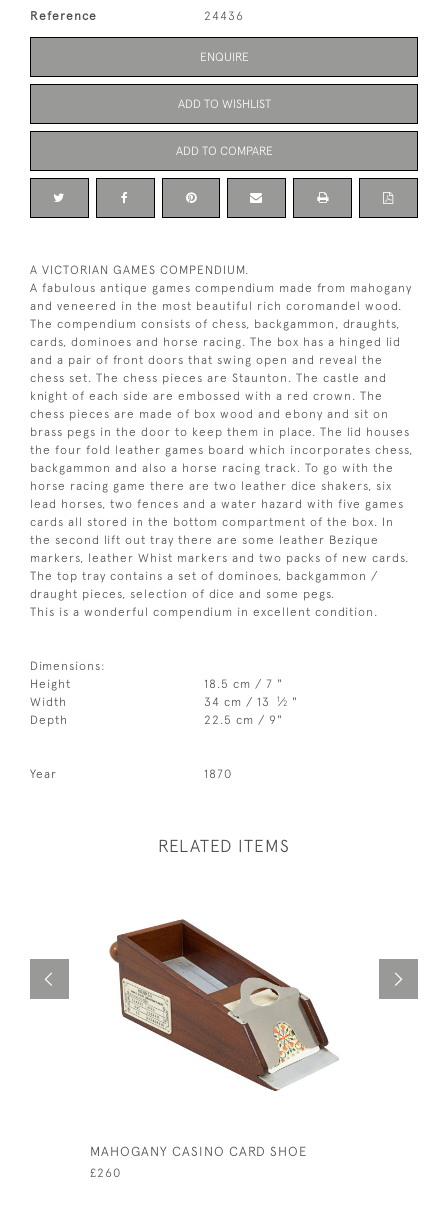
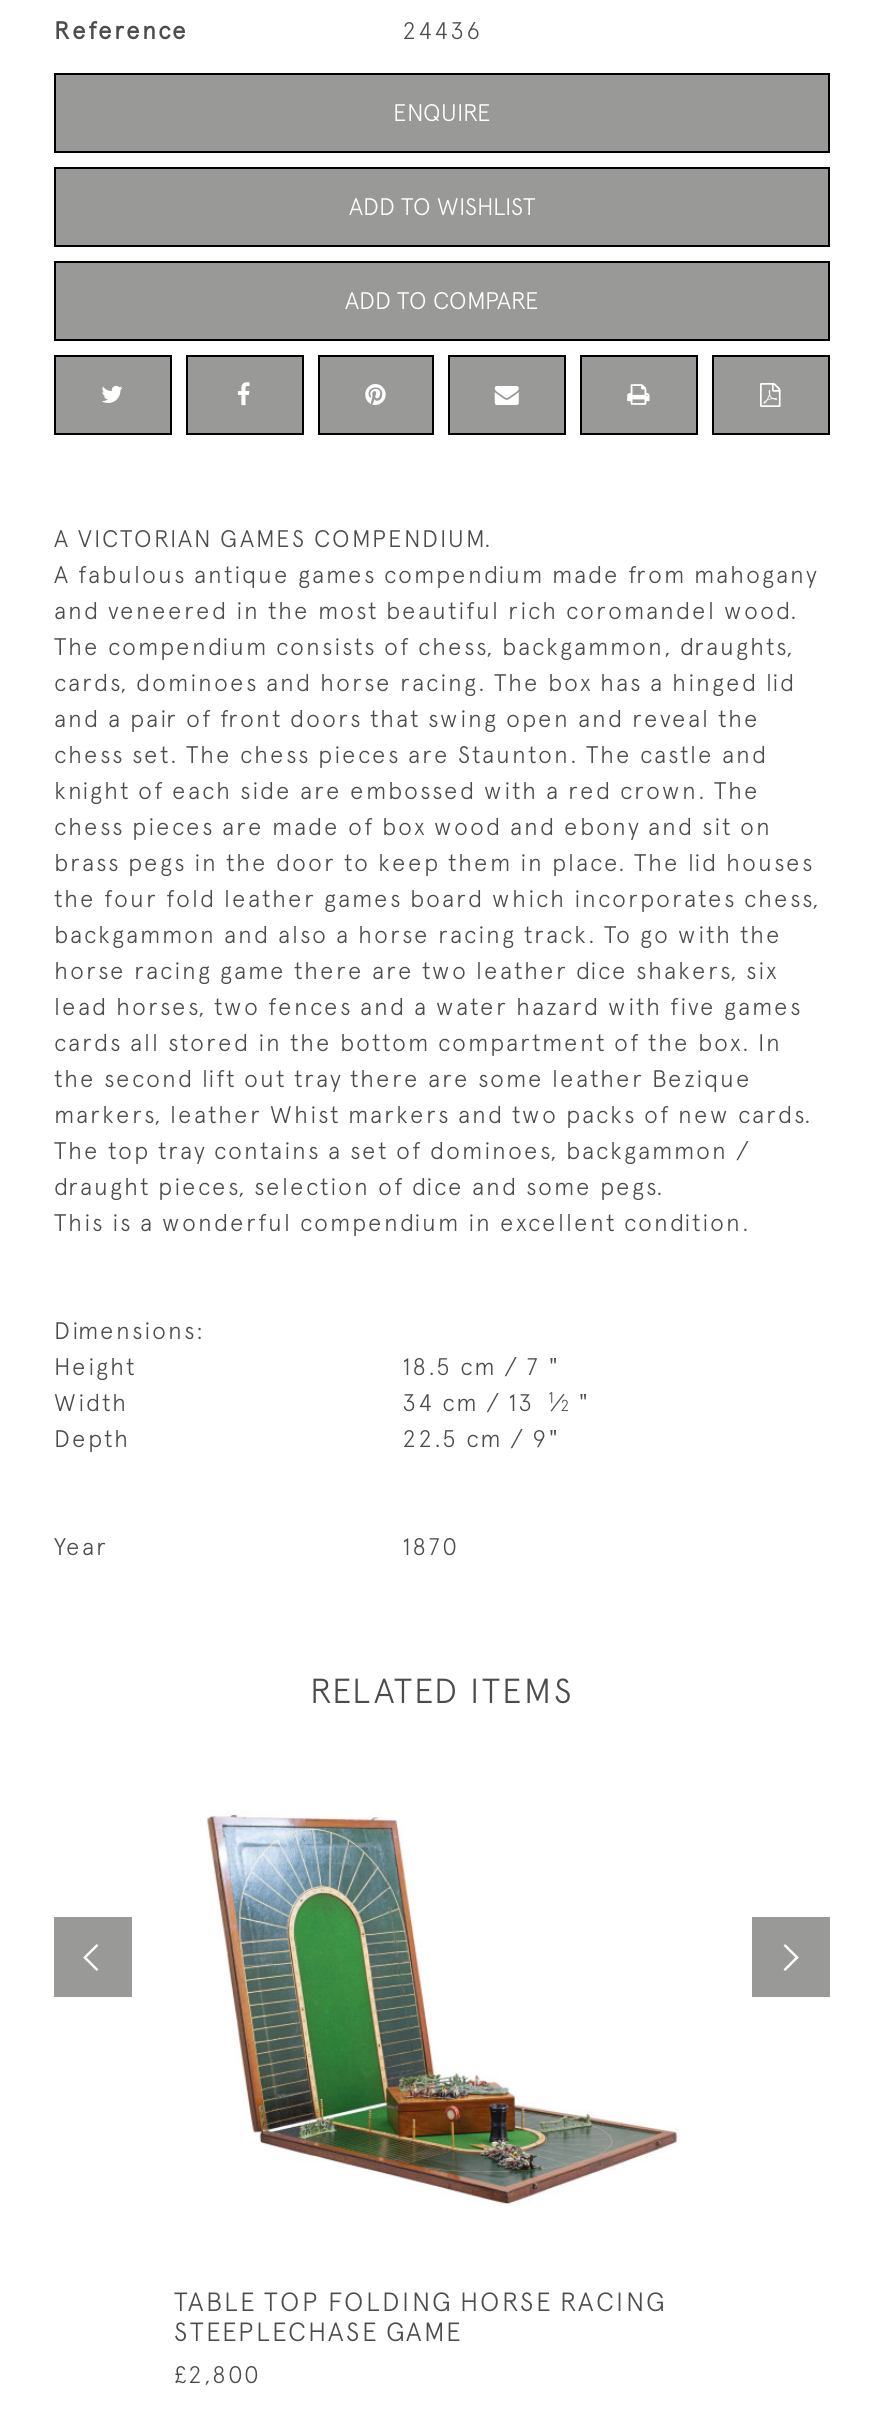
- [image]
+ [image]

- MAHOGANY CASINO CARD SHOE
- £260
+ TABLE TOP FOLDING HORSE RACING
+ STEEPLECHASE GAME
+ £2,800
